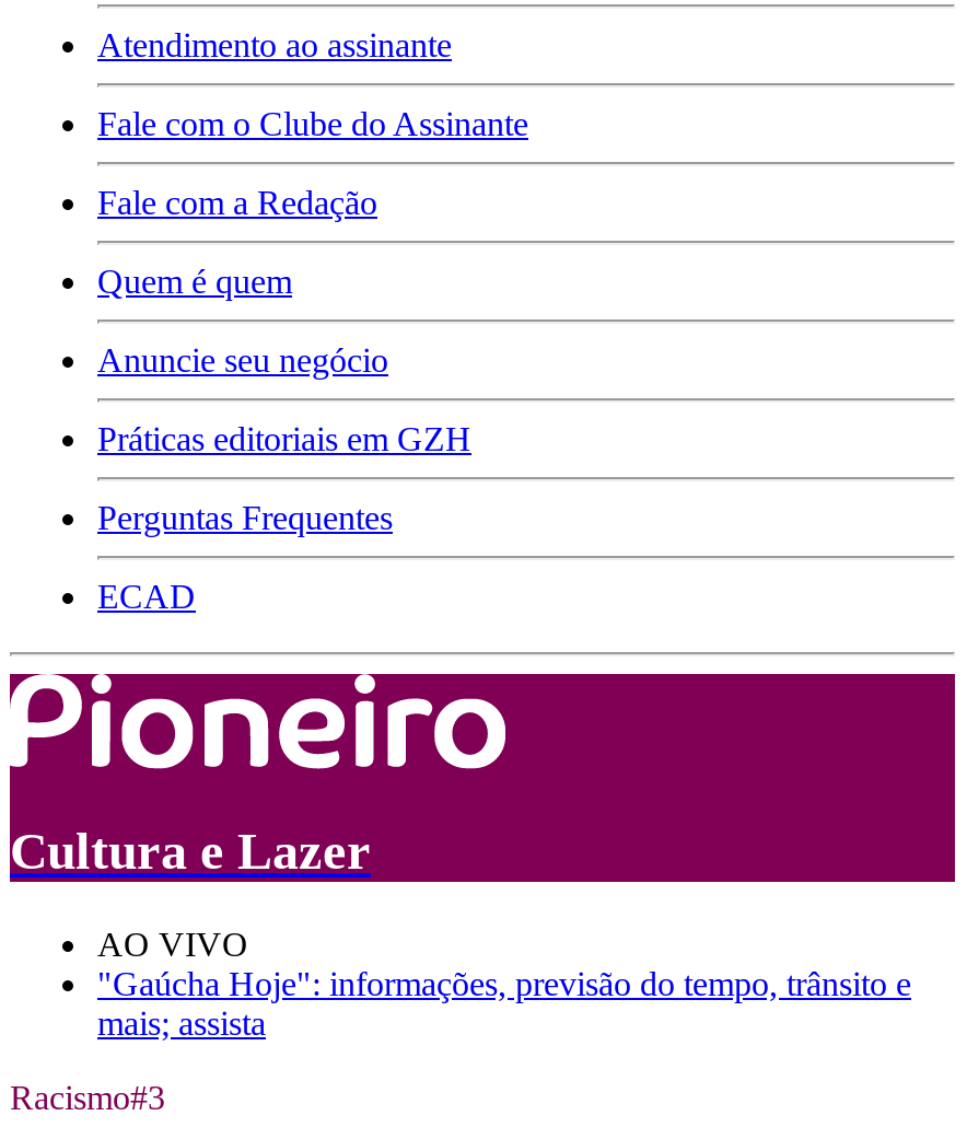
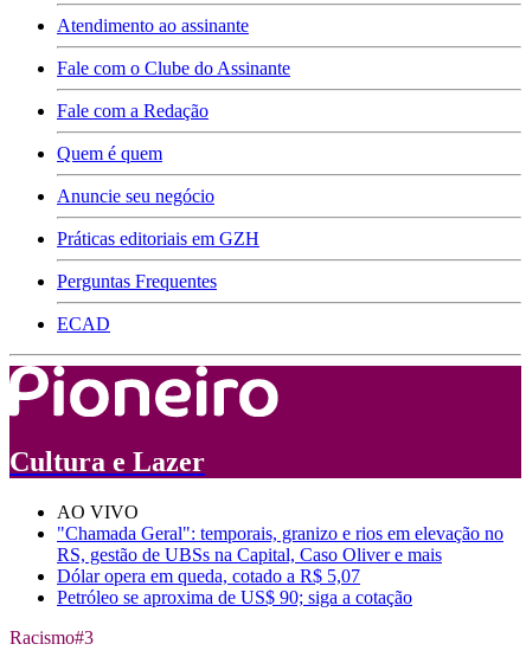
- "Gaúcha Hoje": informações, previsão do tempo, trânsito e
- mais; assista
+ "Chamada Geral": temporais, granizo e rios em elevação no
+ RS, gestão de UBSs na Capital, Caso Oliver e mais
+ Dólar opera em queda, cotado a R$ 5,07
+ Petróleo se aproxima de US$ 90; siga a cotação
